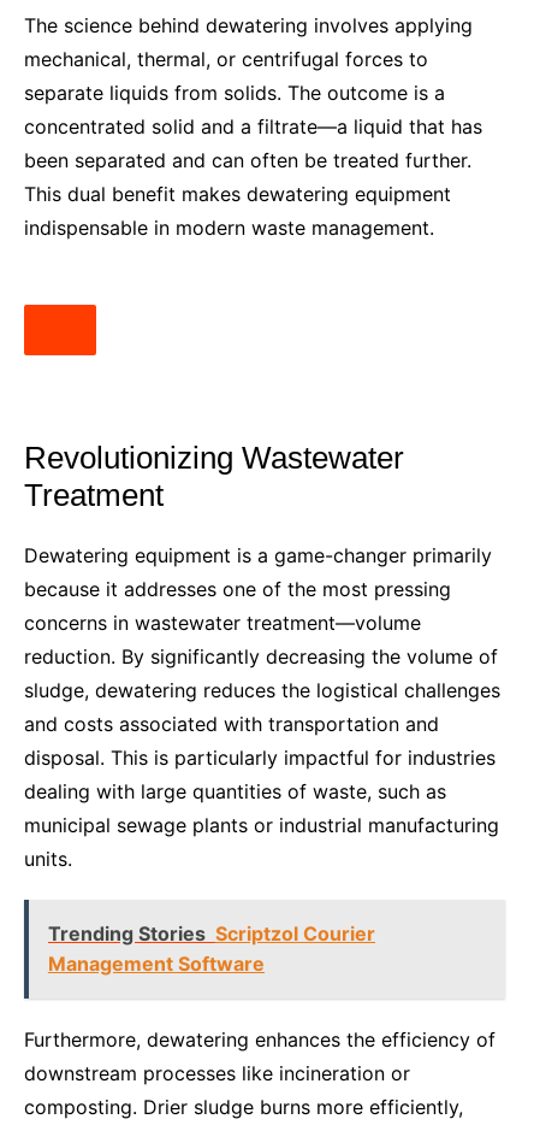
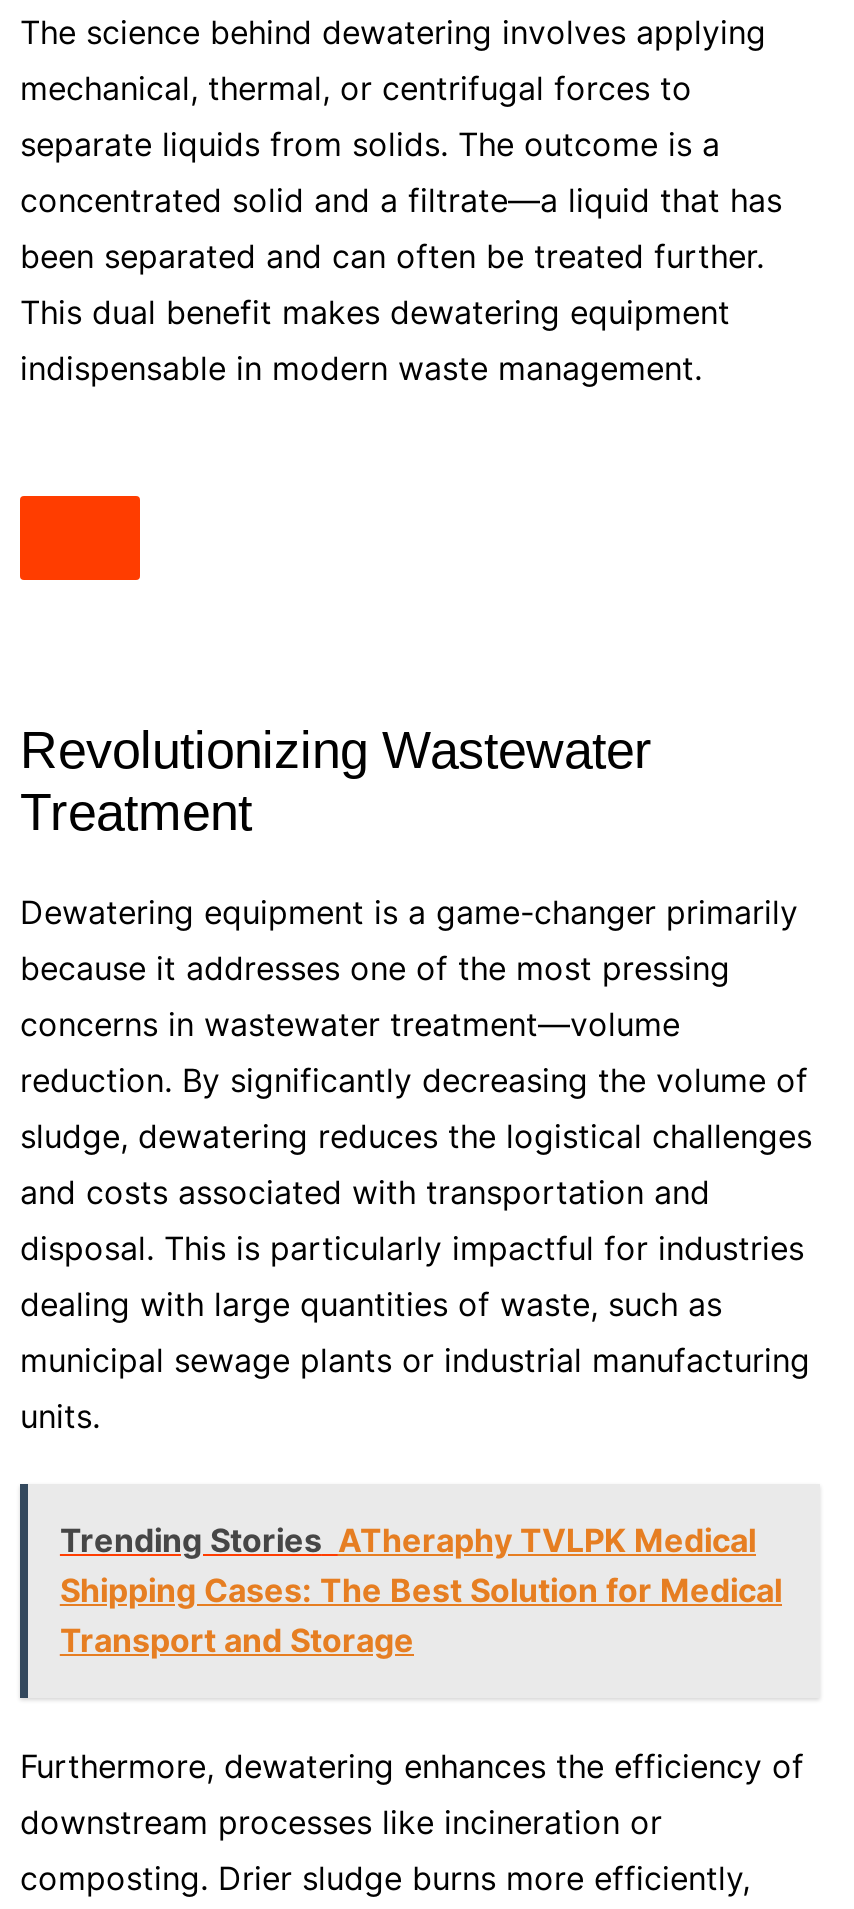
- Trending Stories Scriptzol Courier
- Management Software
+ Trending Stories ATheraphy TVLPK Medical
+ Shipping Cases: The Best Solution for Medical
+ Transport and Storage
